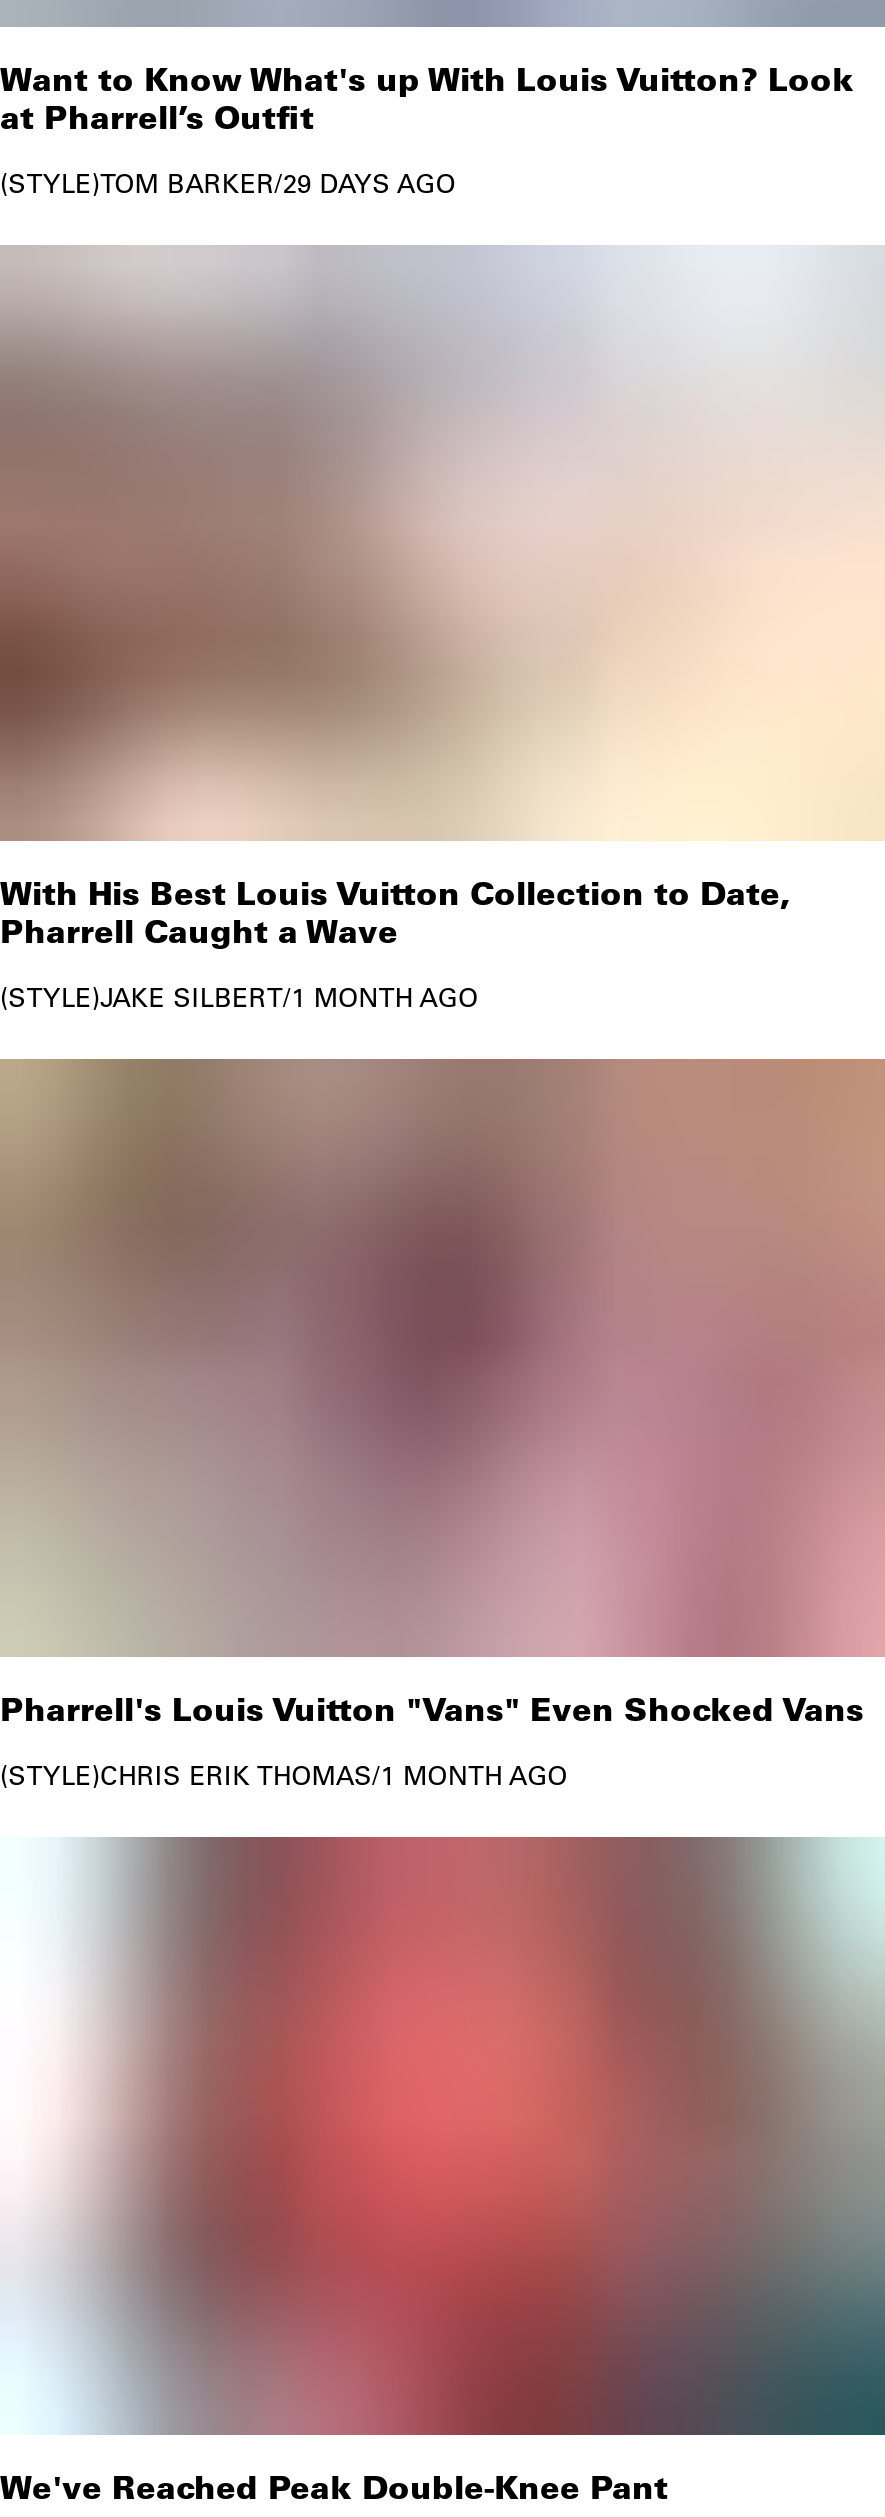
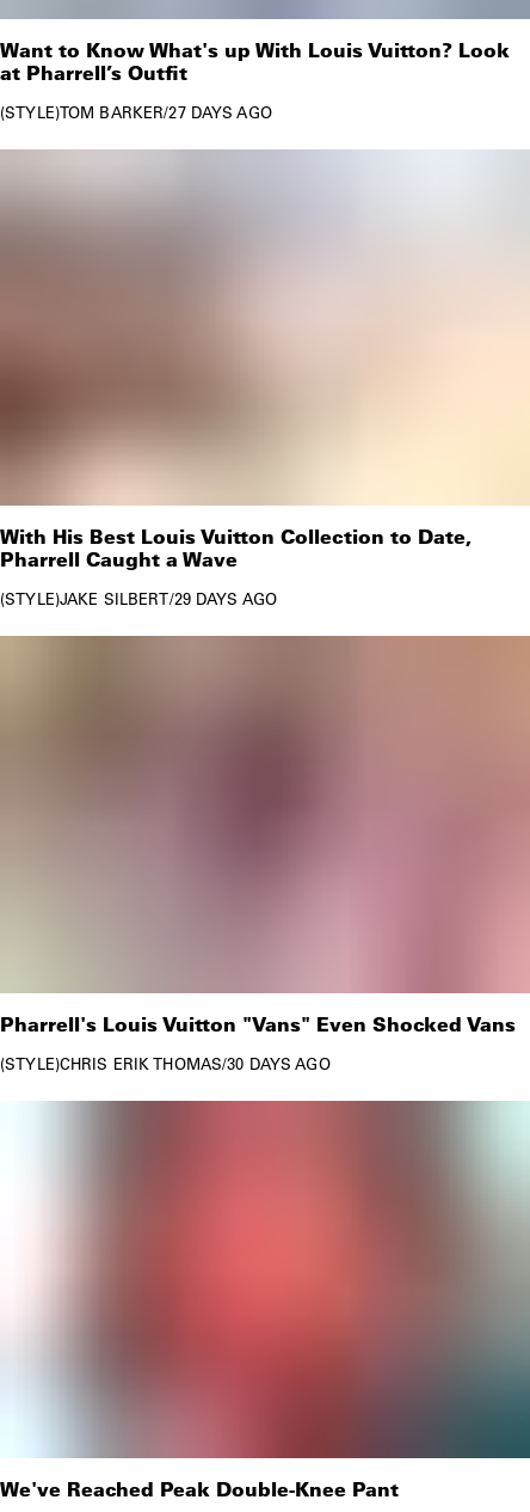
- STYLE TOM BARKER/29 DAYS AGO
+ STYLE TOM BARKER/27 DAYS AGO

- STYLE JAKE SILBERT/1 MONTH AGO
+ STYLE JAKE SILBERT/29 DAYS AGO

- STYLE CHRIS ERIK THOMAS/1 MONTH AGO
+ STYLE CHRIS ERIK THOMAS/30 DAYS AGO
